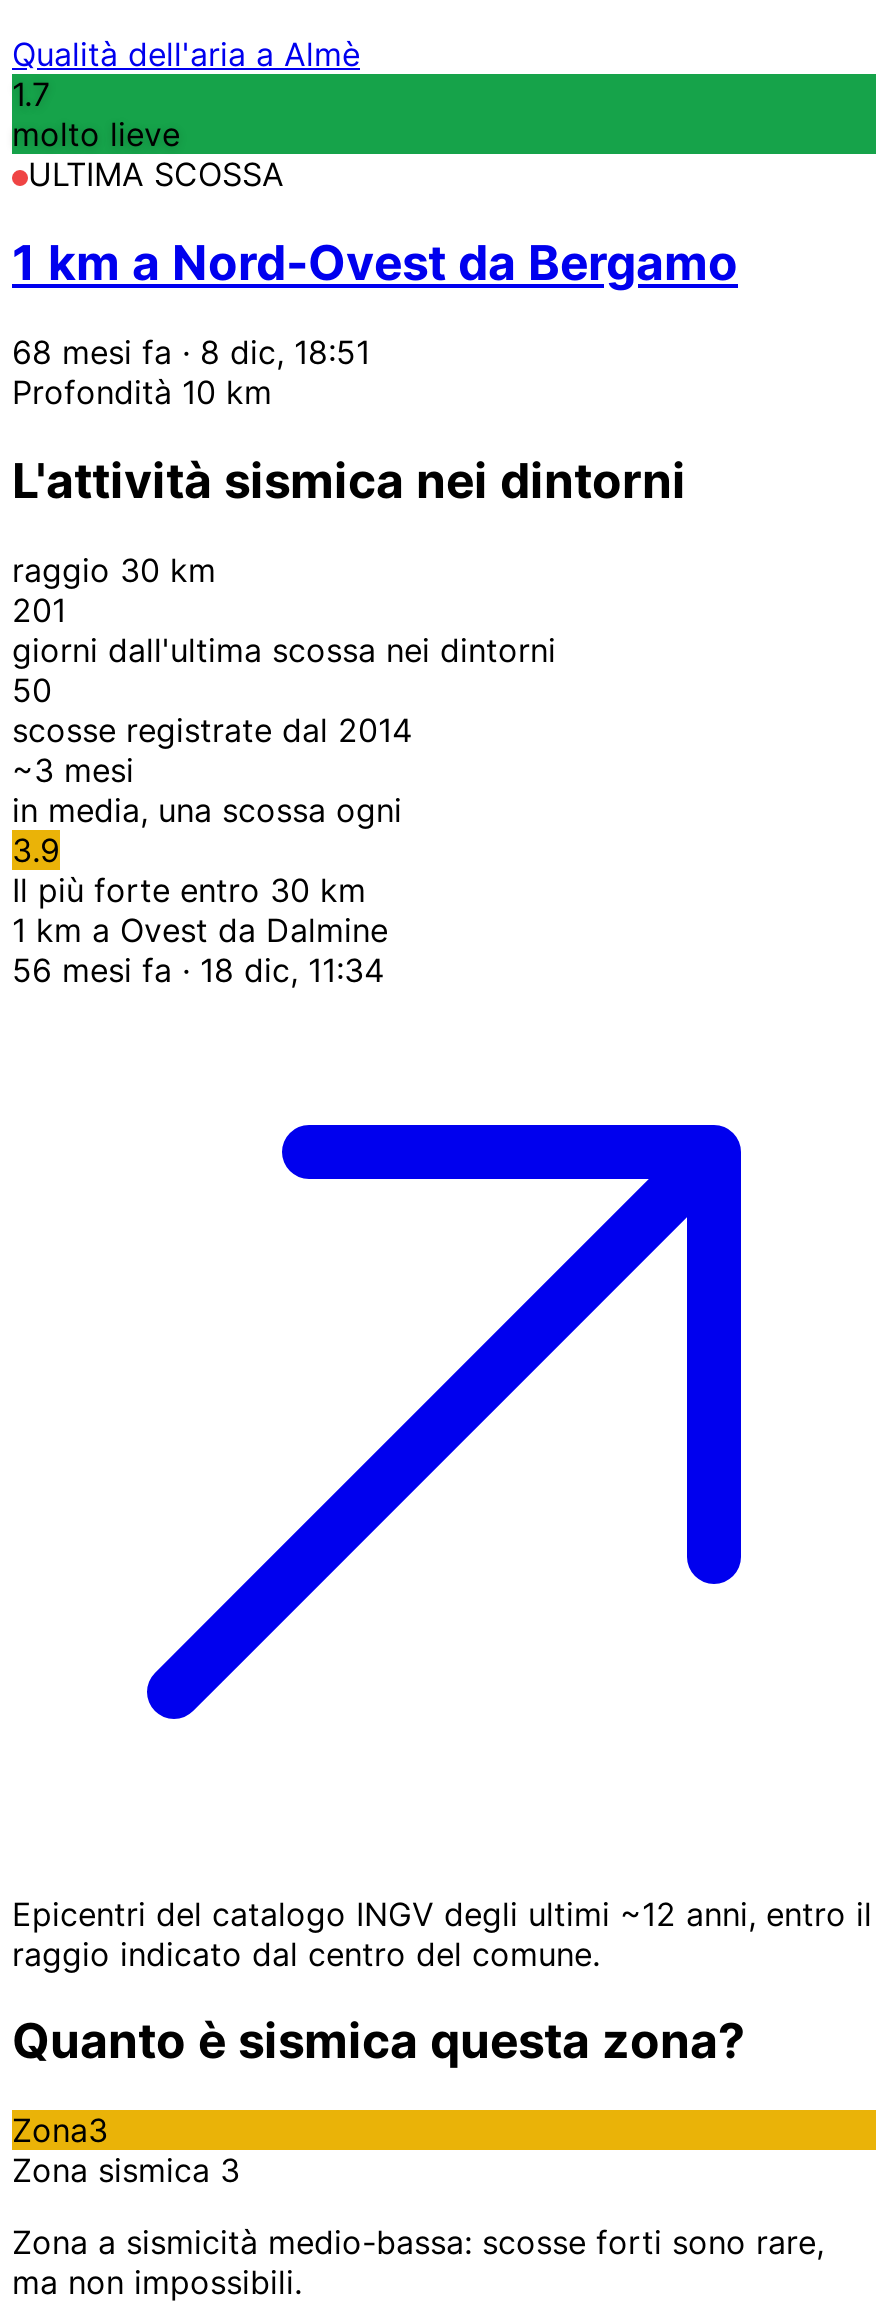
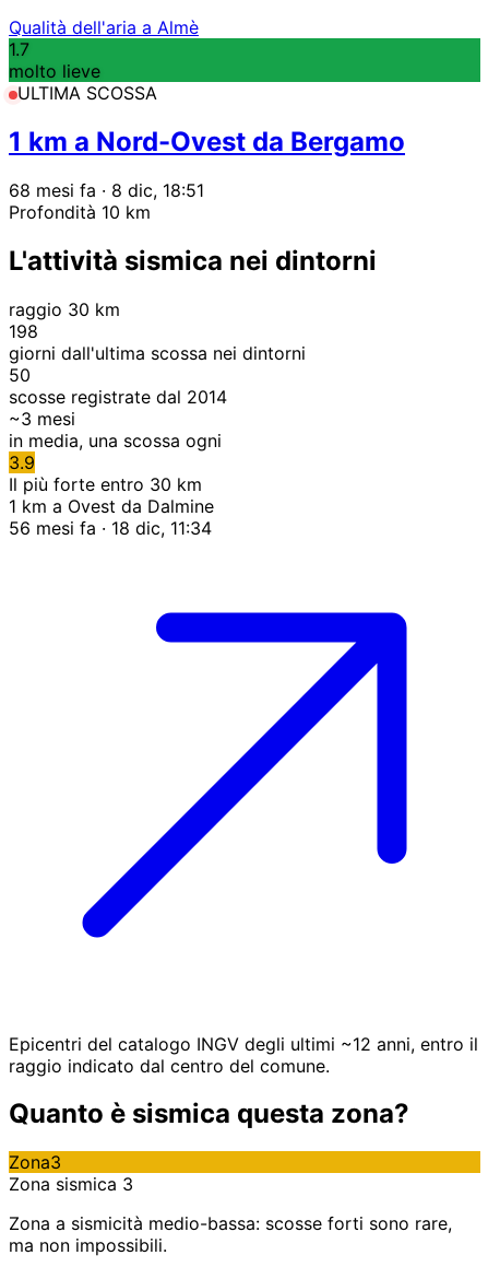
- 201
+ 198
